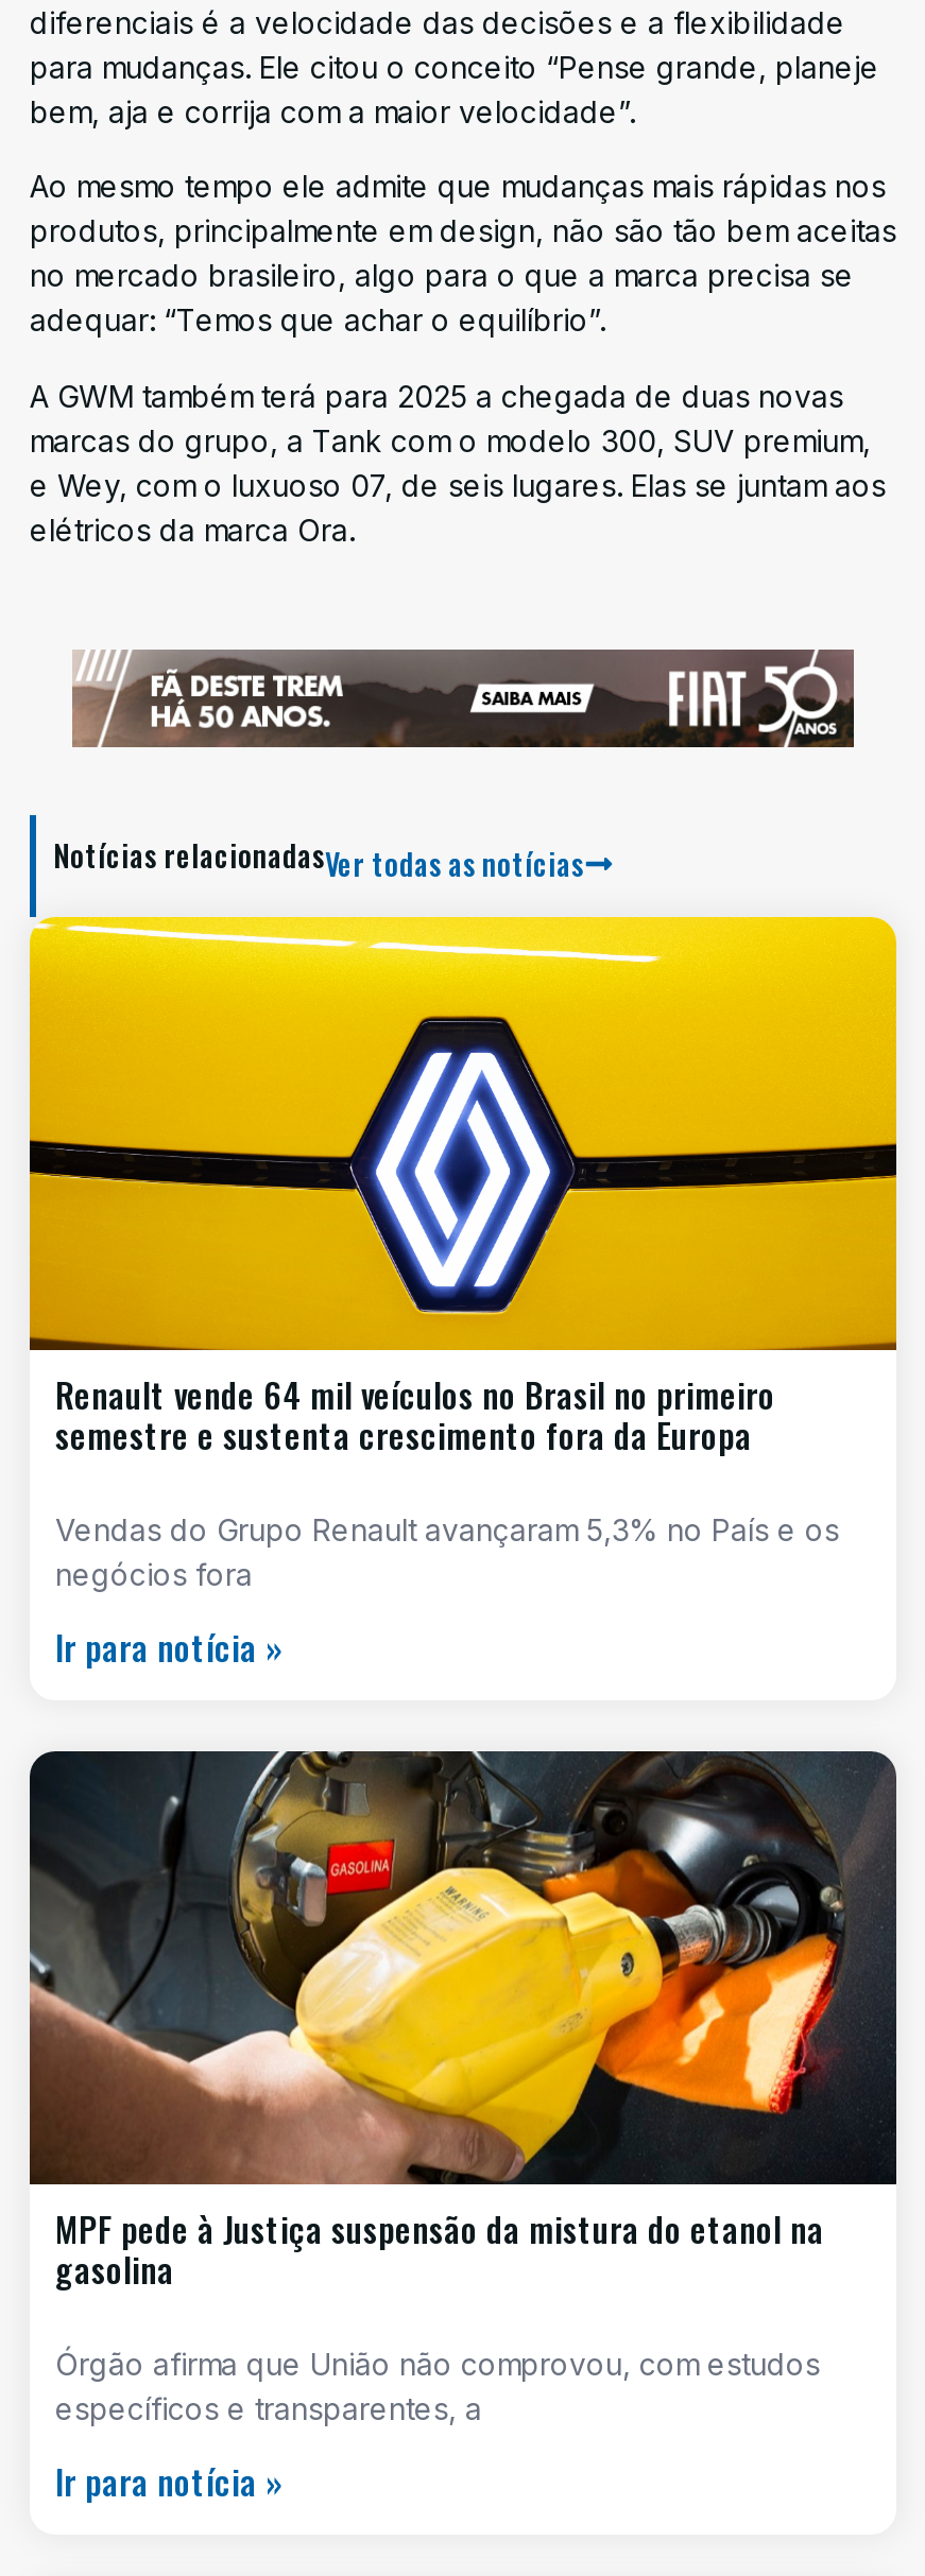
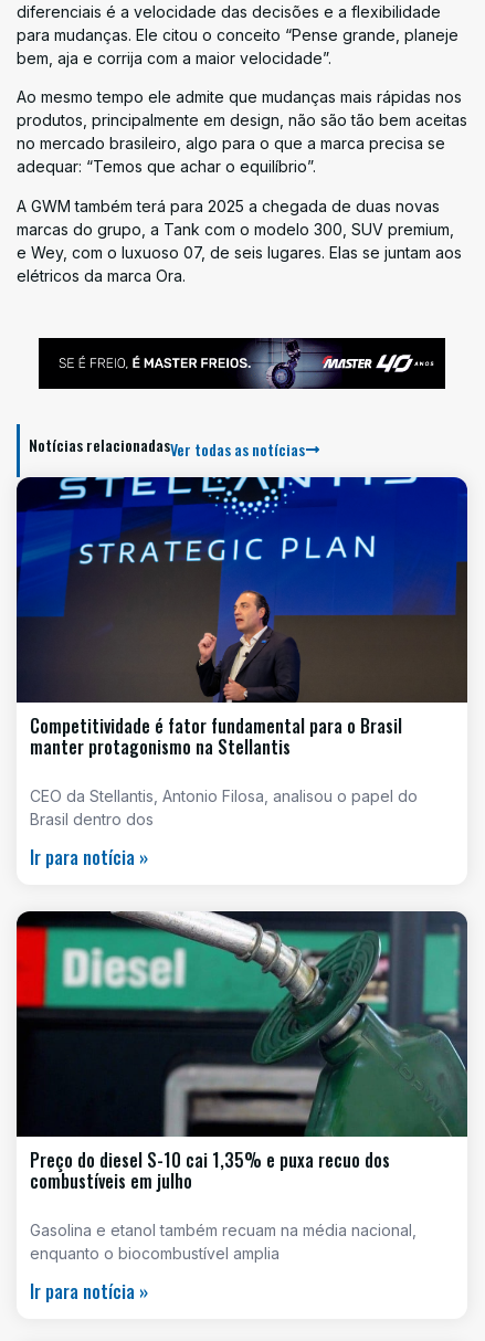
- [image]
+ [image]

- [image]
- Renault vende 64 mil veículos no Brasil no primeiro
- semestre e sustenta crescimento fora da Europa
+ [image]
+ Competitividade é fator fundamental para o Brasil
+ manter protagonismo na Stellantis

- Vendas do Grupo Renault avançaram 5,3% no País e os
- negócios fora
+ CEO da Stellantis, Antonio Filosa, analisou o papel do
+ Brasil dentro dos

- [image]
- MPF pede à Justiça suspensão da mistura do etanol na
- gasolina
+ [image]
+ Preço do diesel S-10 cai 1,35% e puxa recuo dos
+ combustíveis em julho

- Órgão afirma que União não comprovou, com estudos
- específicos e transparentes, a
+ Gasolina e etanol também recuam na média nacional,
+ enquanto o biocombustível amplia
